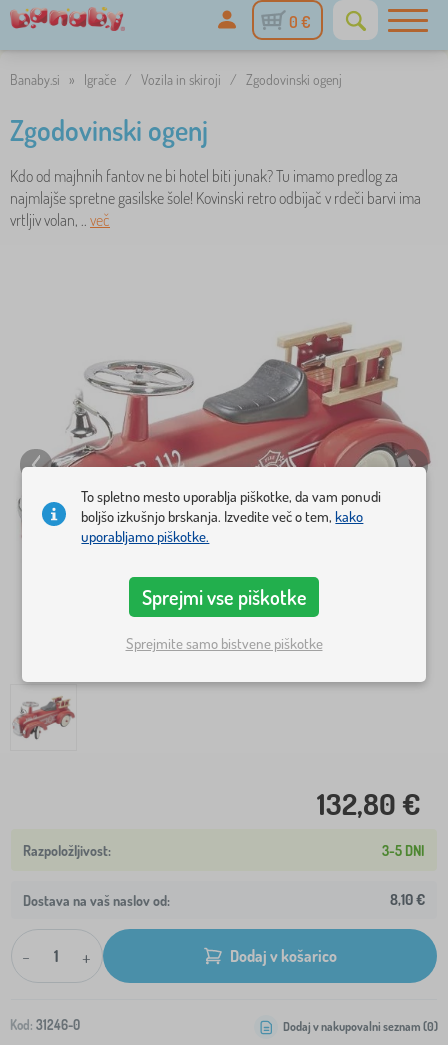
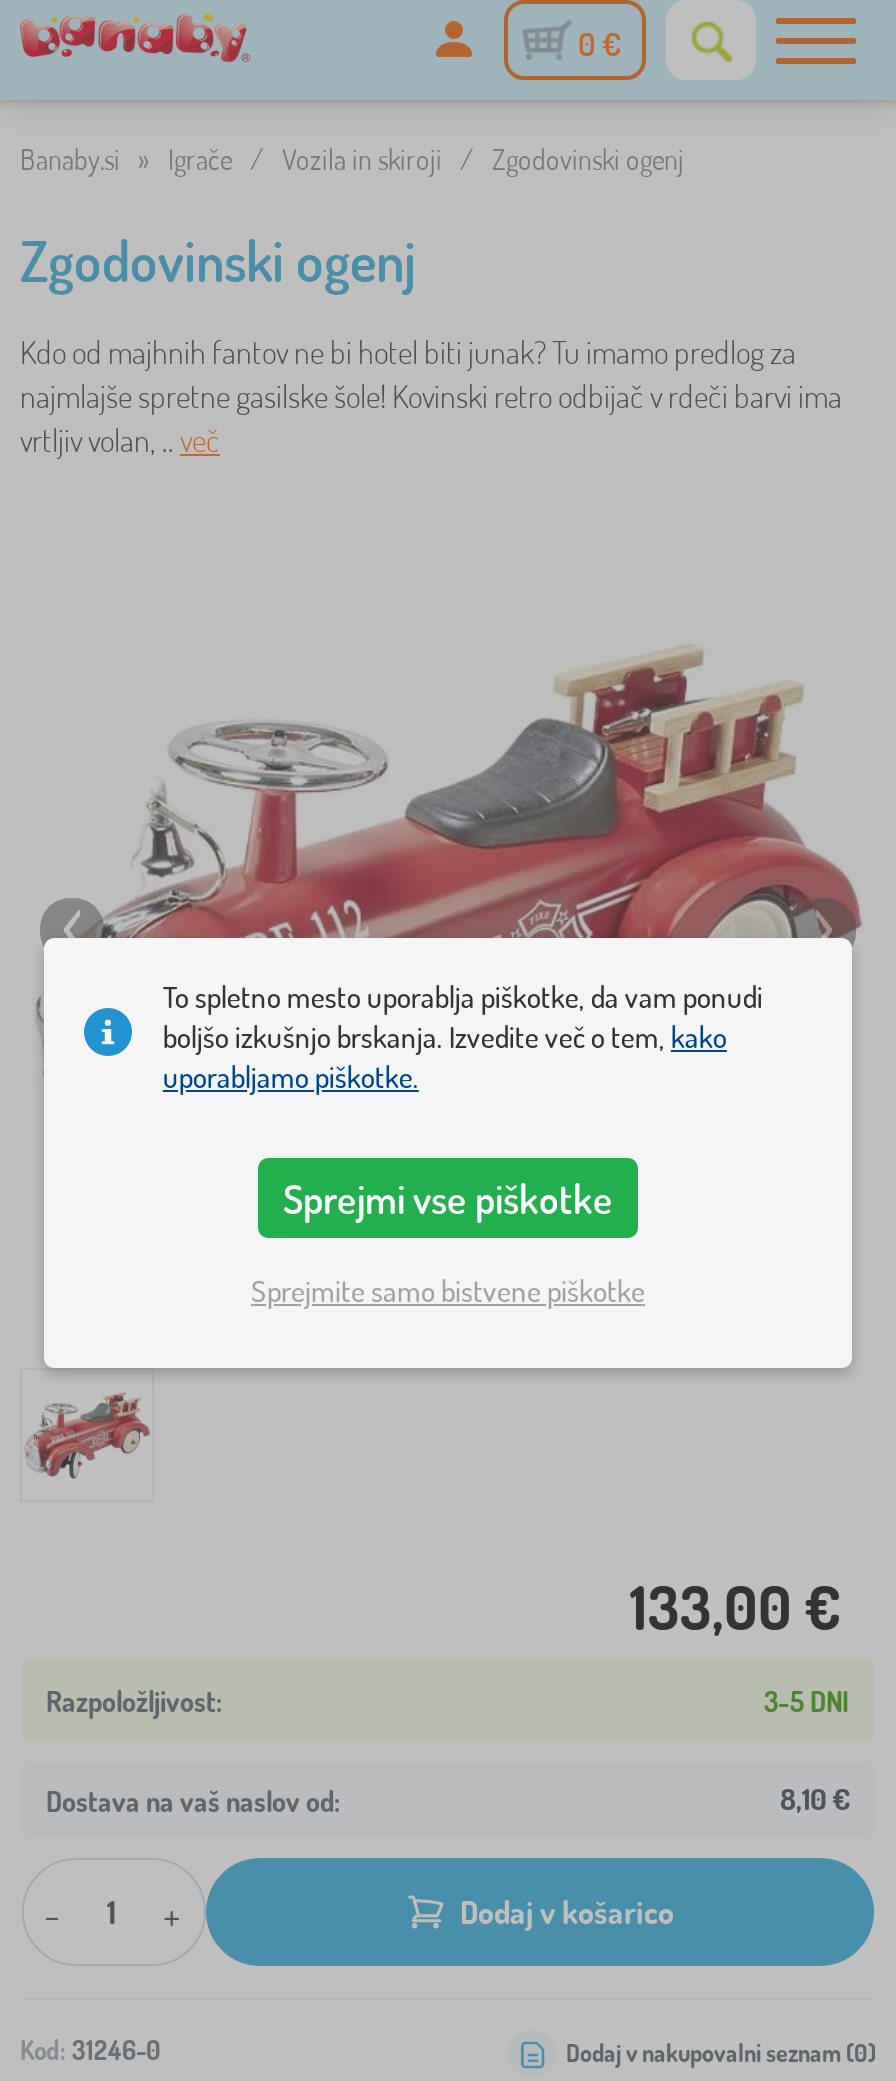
- 132,80 €
+ 133,00 €
